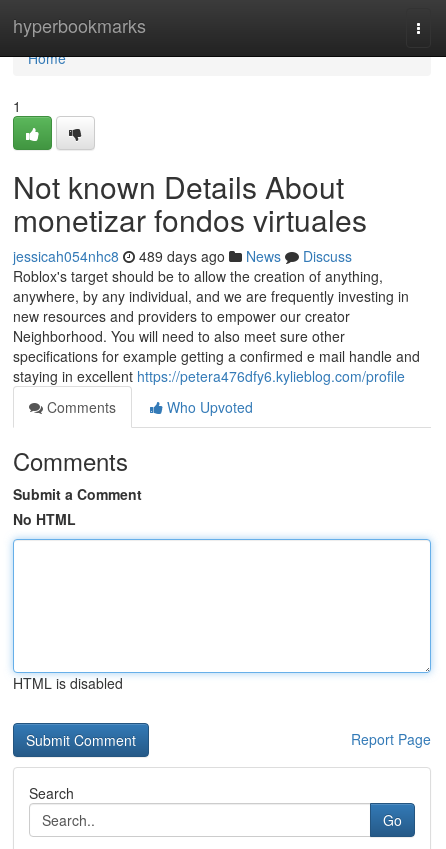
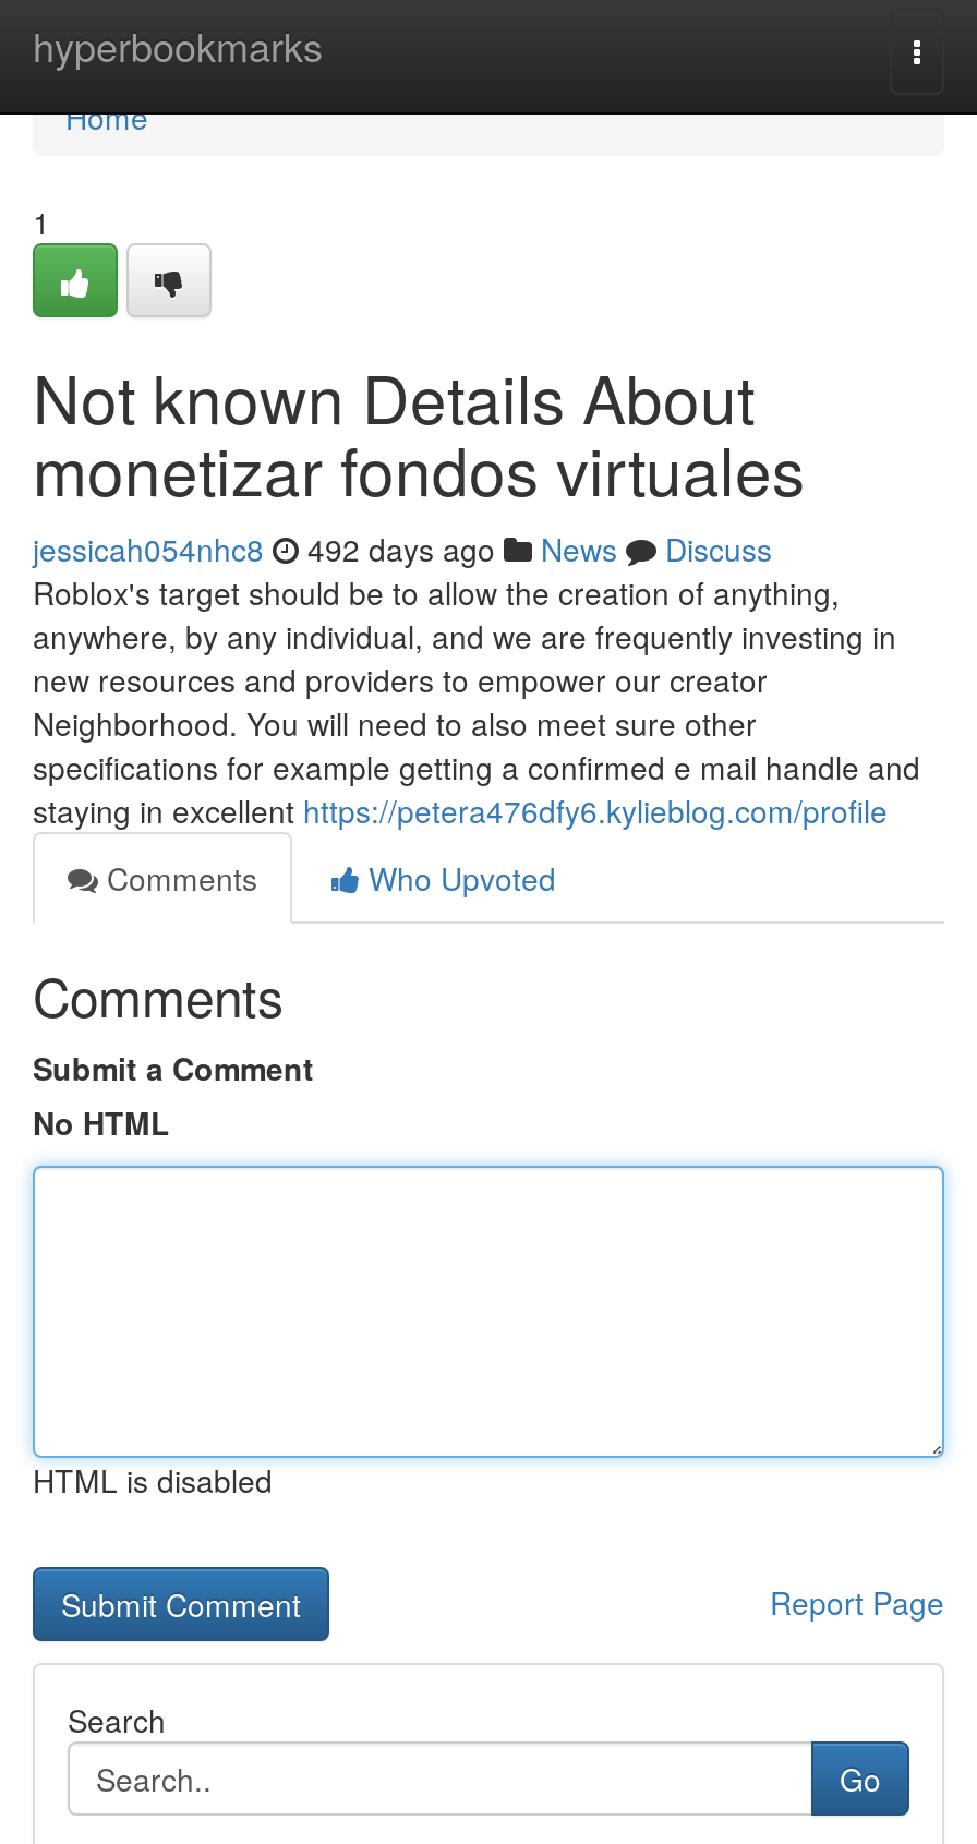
- jessicah054nhc8 489 days ago News Discuss
+ jessicah054nhc8 492 days ago News Discuss
